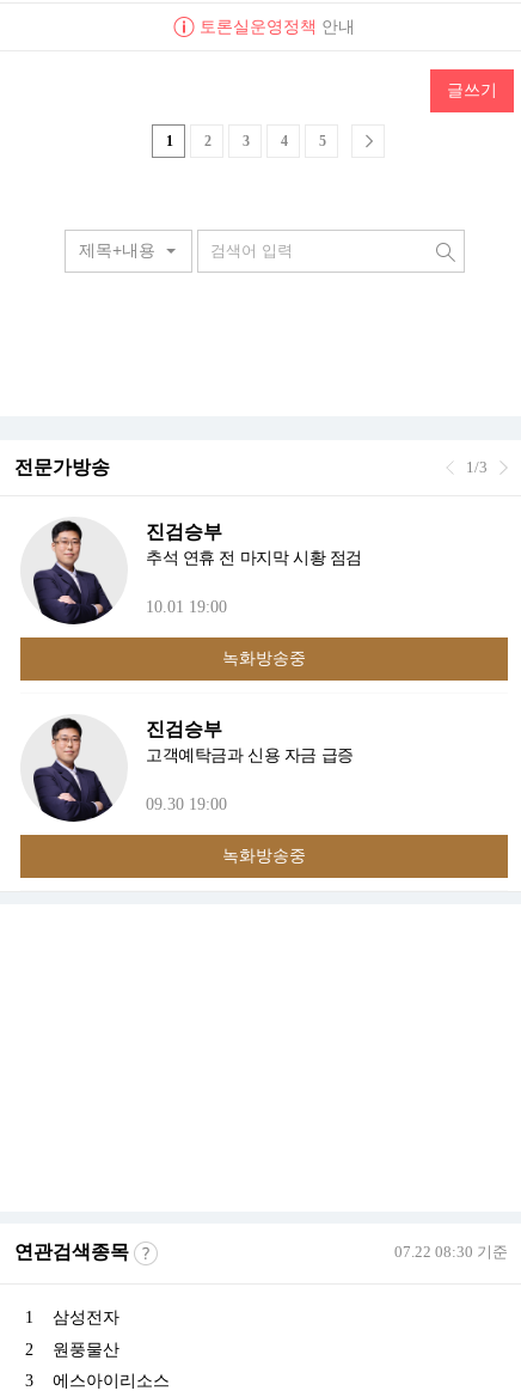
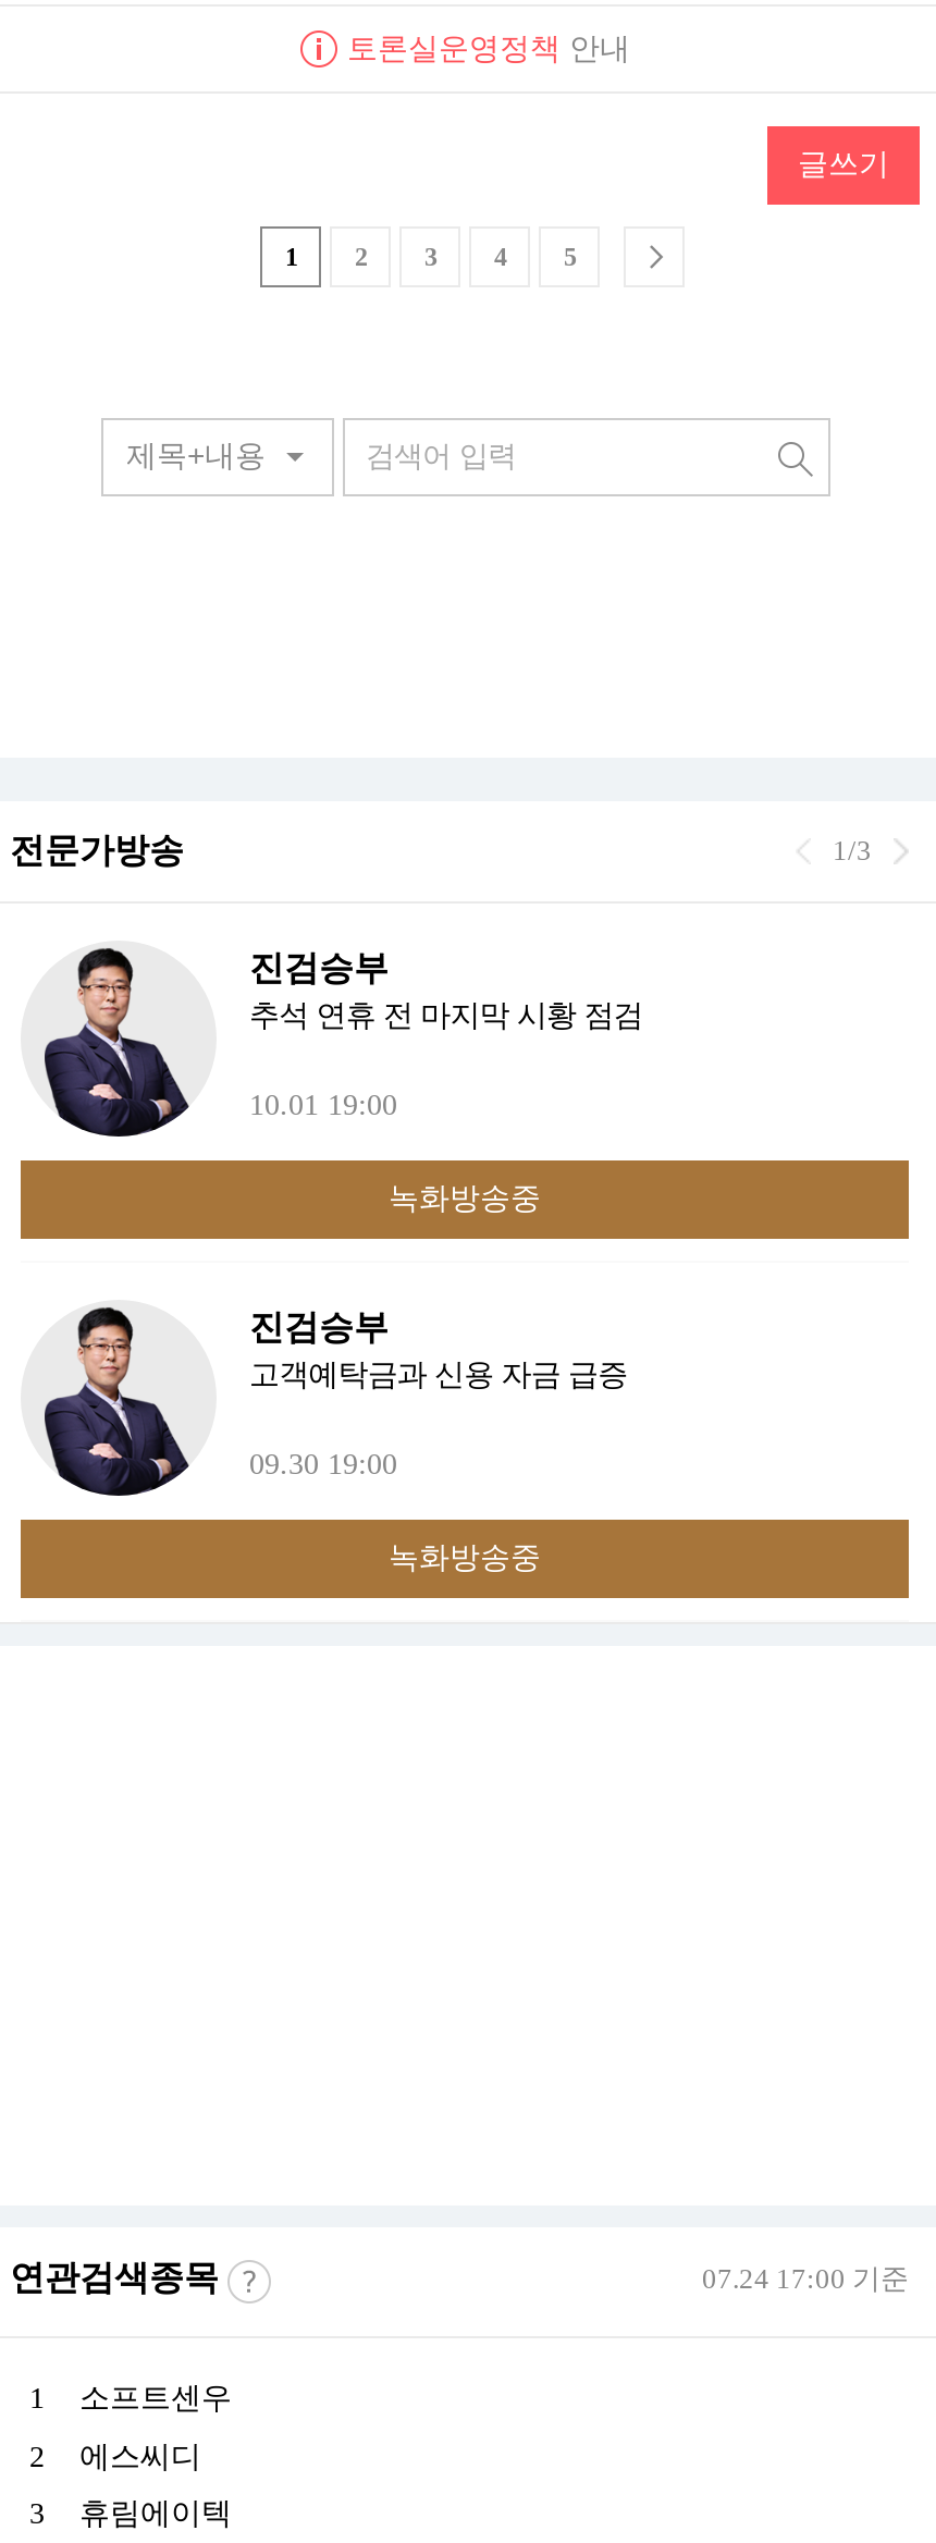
- 07.22 08:30 기준
+ 07.24 17:00 기준

- 삼성전자
+ 소프트센우

- 원풍물산
+ 에스씨디

- 에스아이리소스
+ 휴림에이텍
